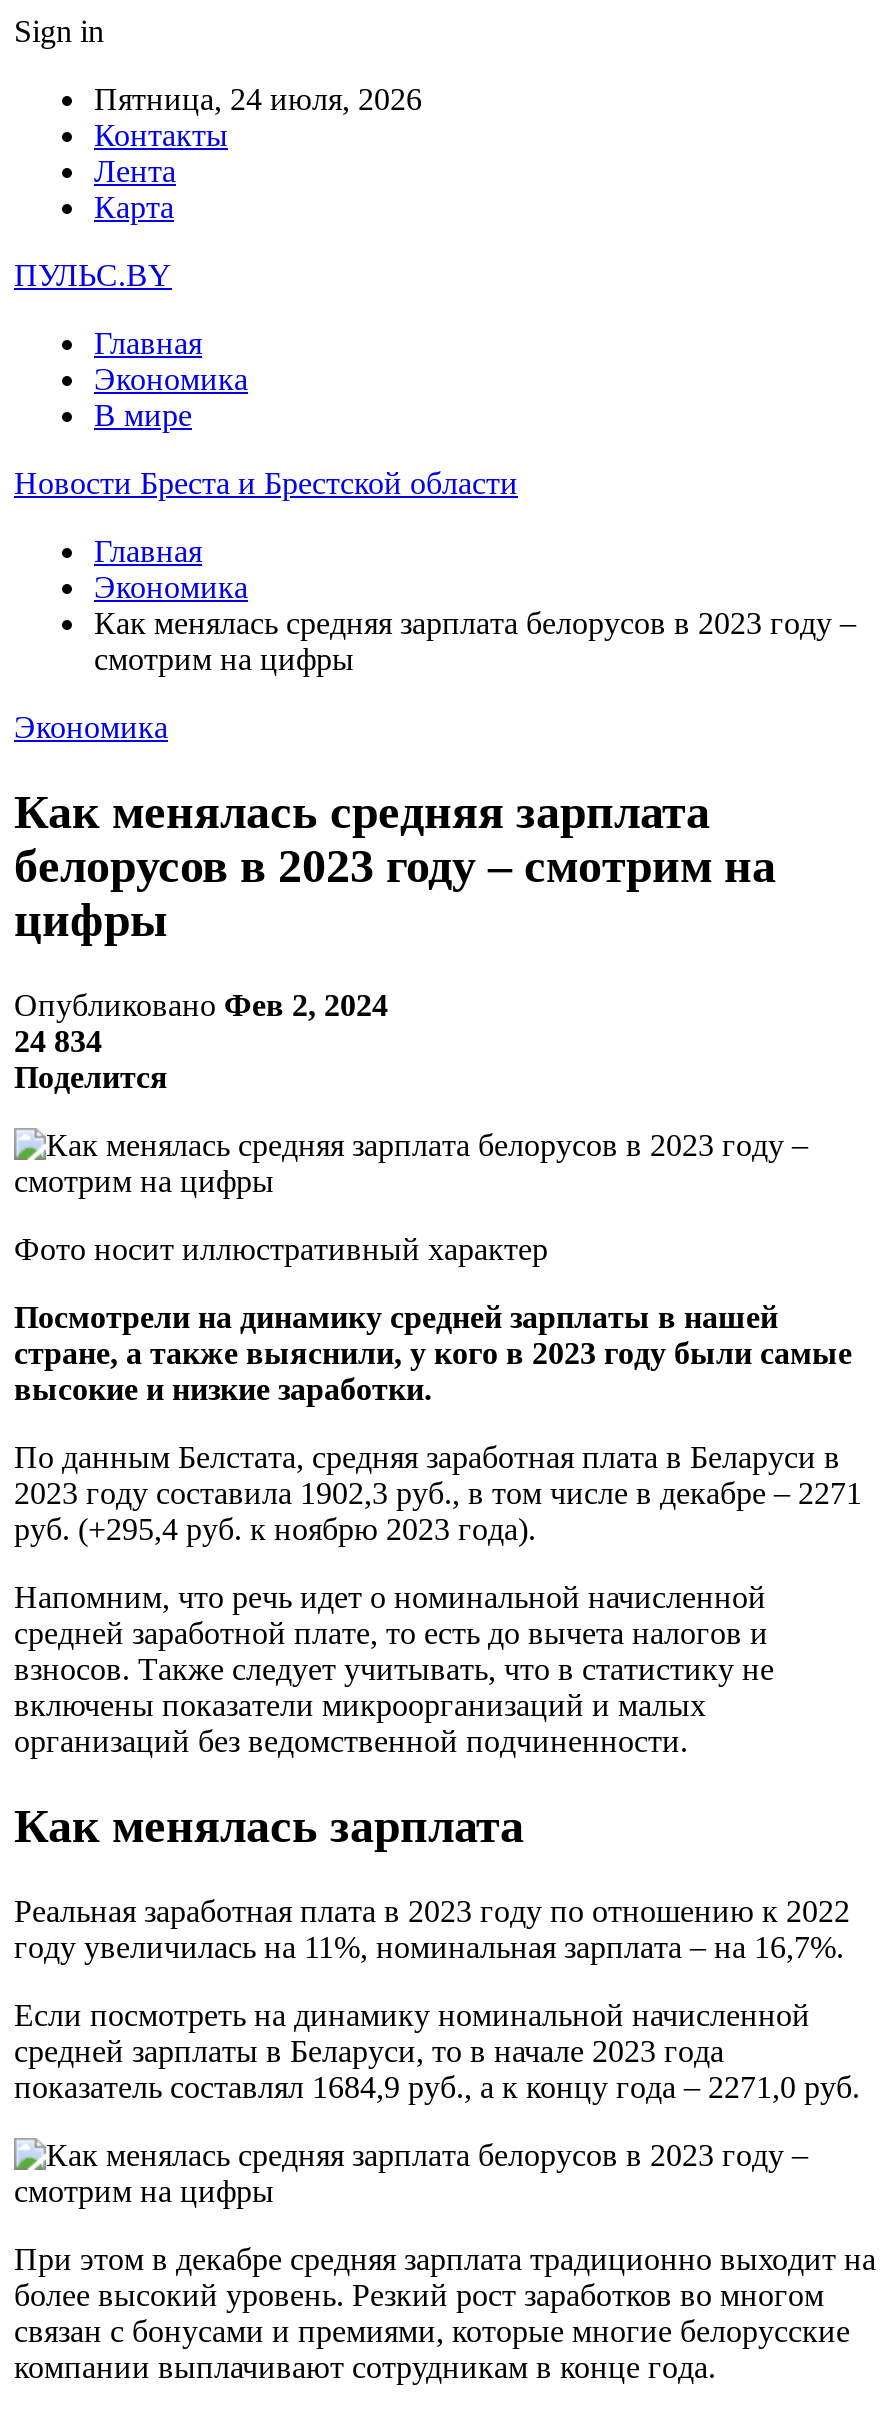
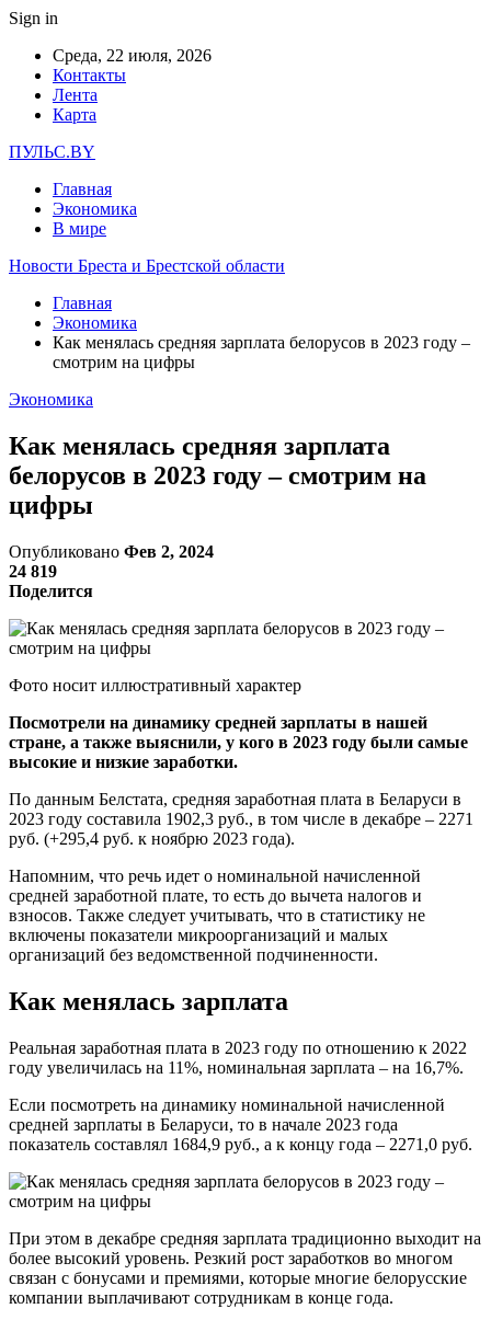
- Пятница, 24 июля, 2026
+ Среда, 22 июля, 2026

- 24 834
+ 24 819
